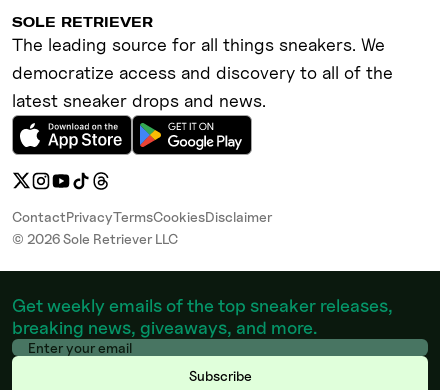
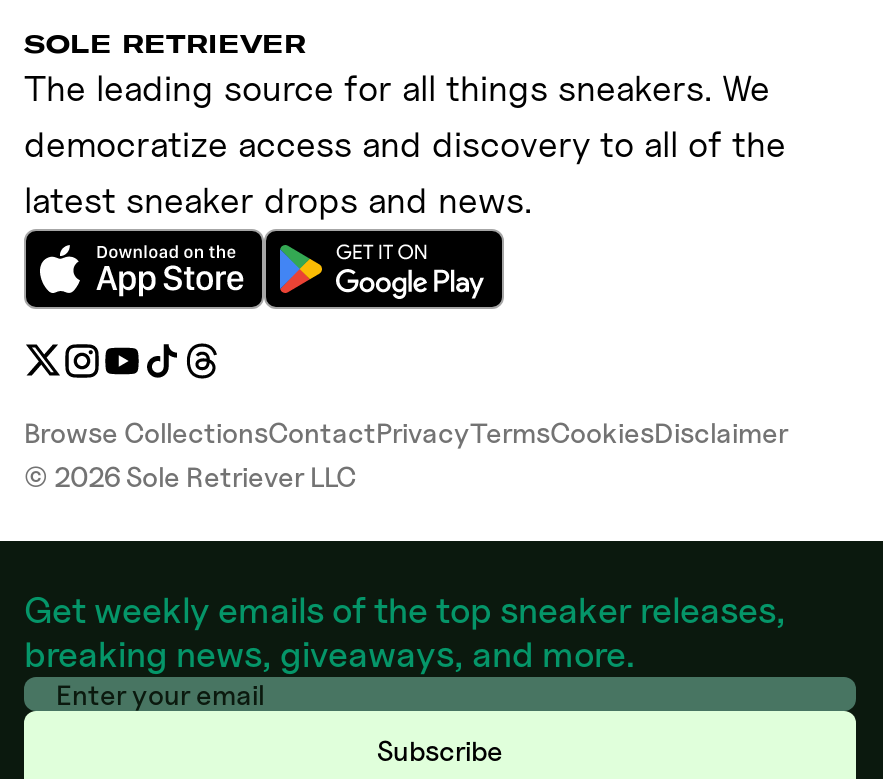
- ContactPrivacyTermsCookiesDisclaimer
+ Browse CollectionsContactPrivacyTermsCookiesDisclaimer
